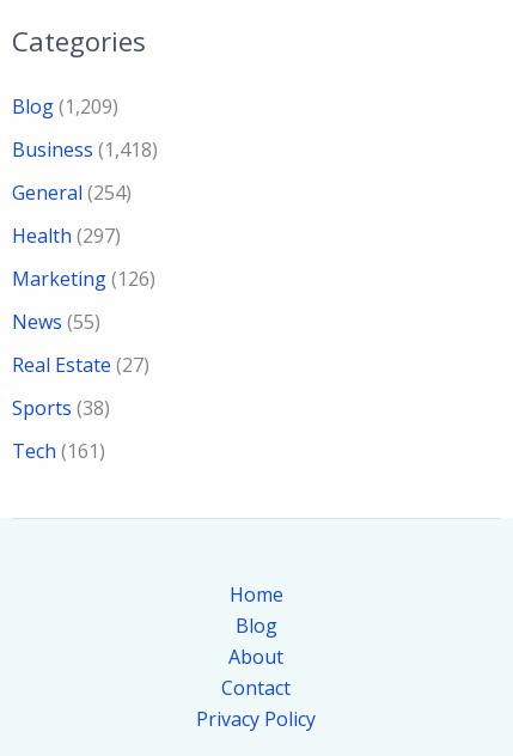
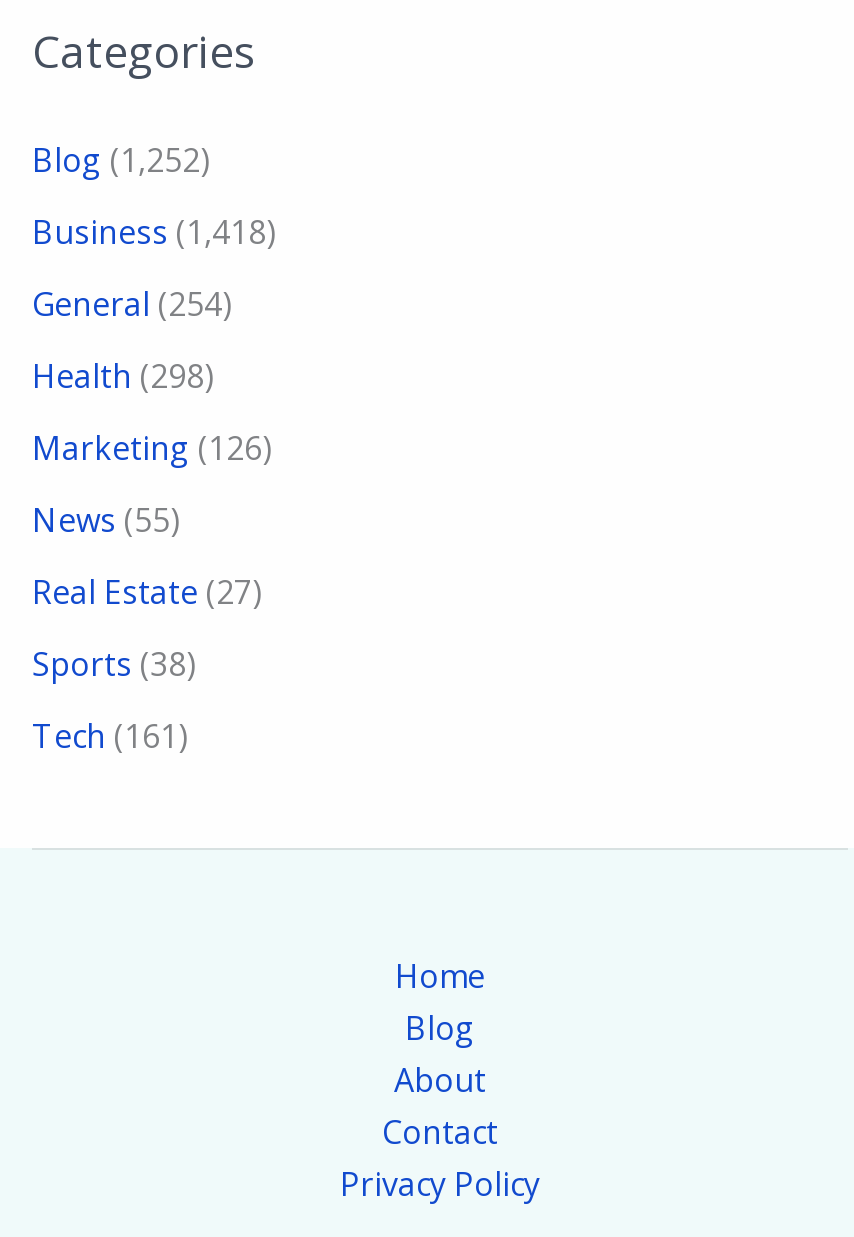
- Blog (1,209)
+ Blog (1,252)

- Health (297)
+ Health (298)
